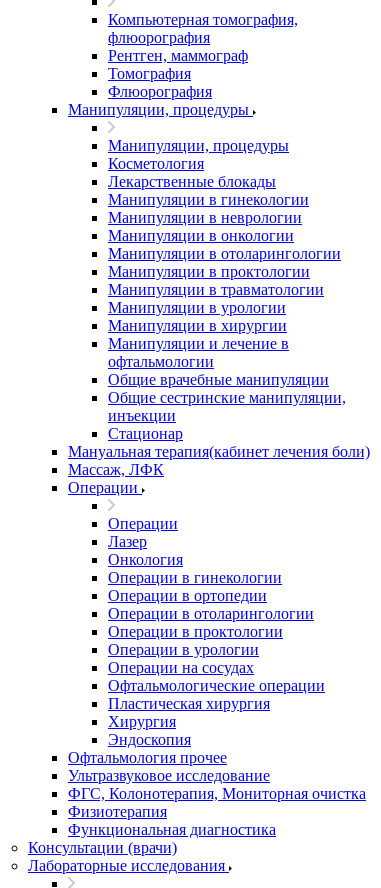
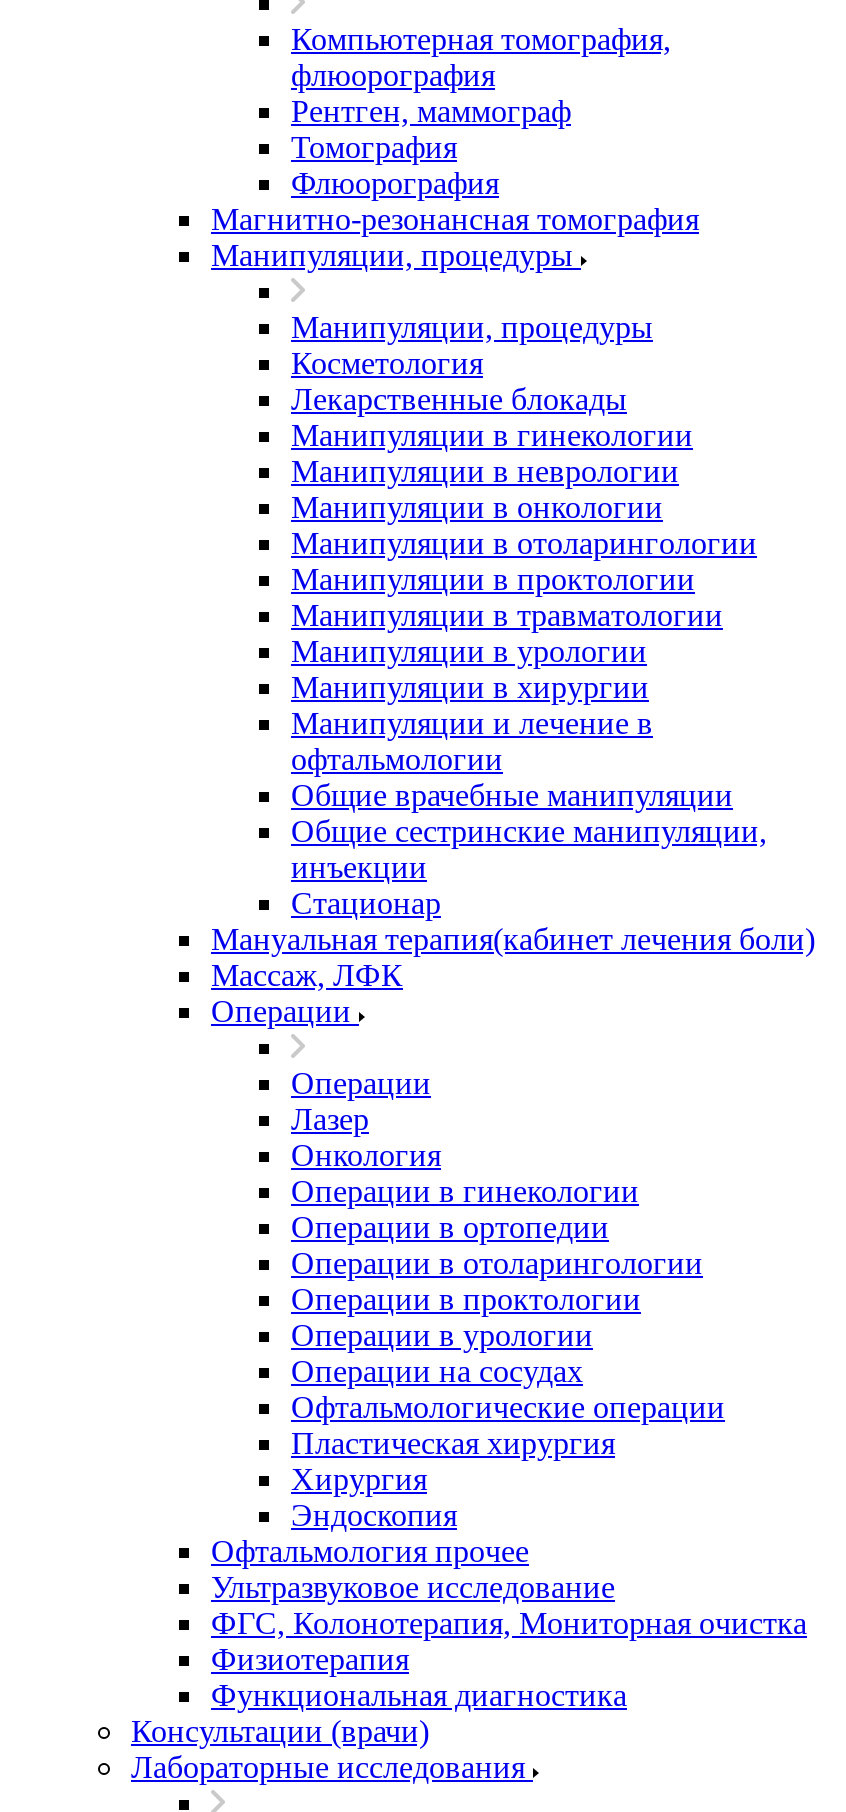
+ Магнитно-резонансная томография
